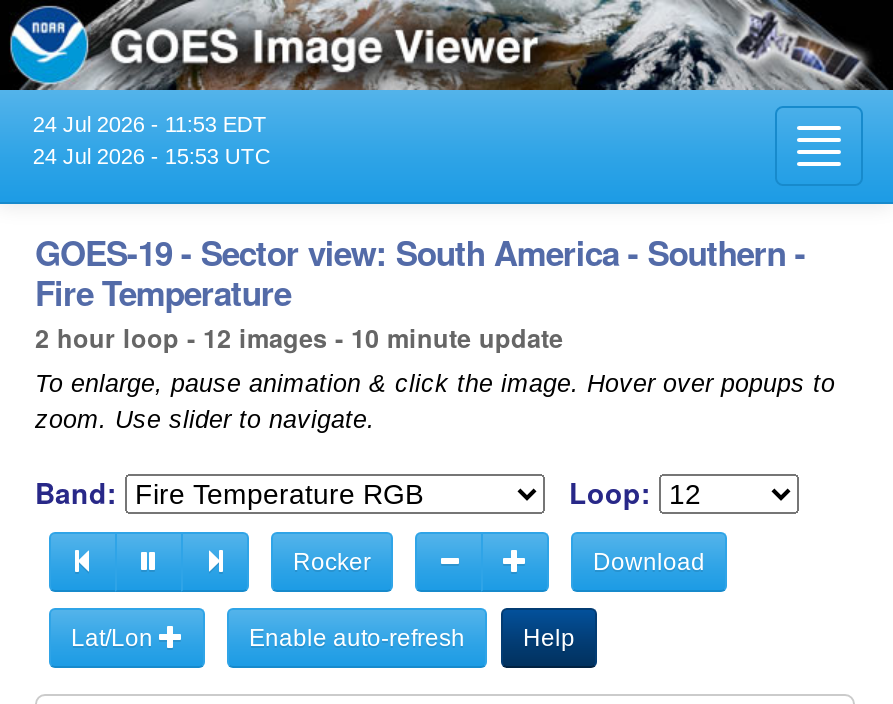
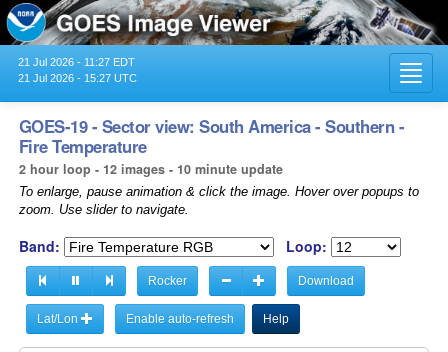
- 24 Jul 2026 - 11:53 EDT
+ 21 Jul 2026 - 11:27 EDT

- 24 Jul 2026 - 15:53 UTC
+ 21 Jul 2026 - 15:27 UTC
